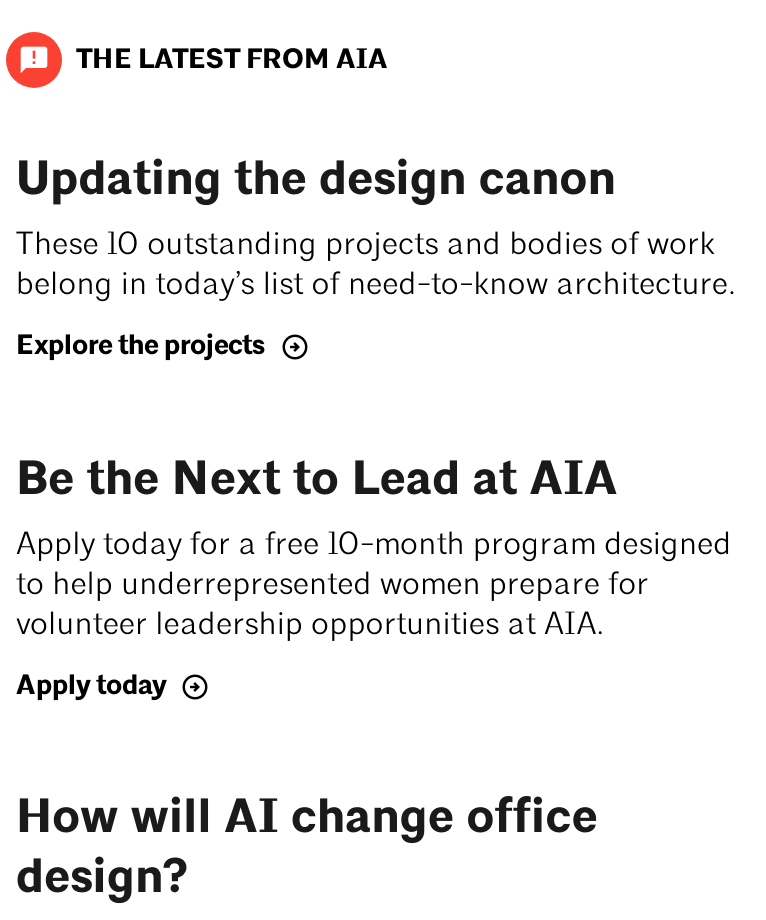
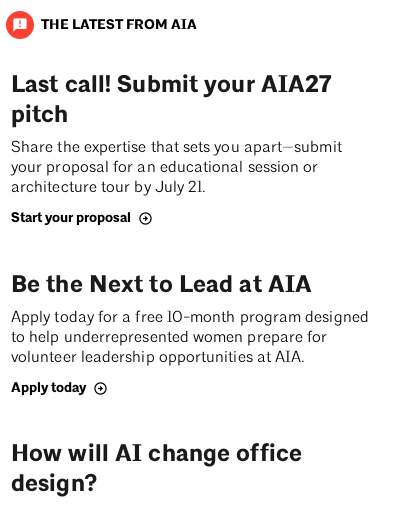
- Updating the design canon
- These 10 outstanding projects and bodies of work
- belong in today’s list of need-to-know architecture.
+ Last call! Submit your AIA27
+ pitch
+ Share the expertise that sets you apart—submit
+ your proposal for an educational session or
+ architecture tour by July 21.

- Explore the projects
+ Start your proposal
